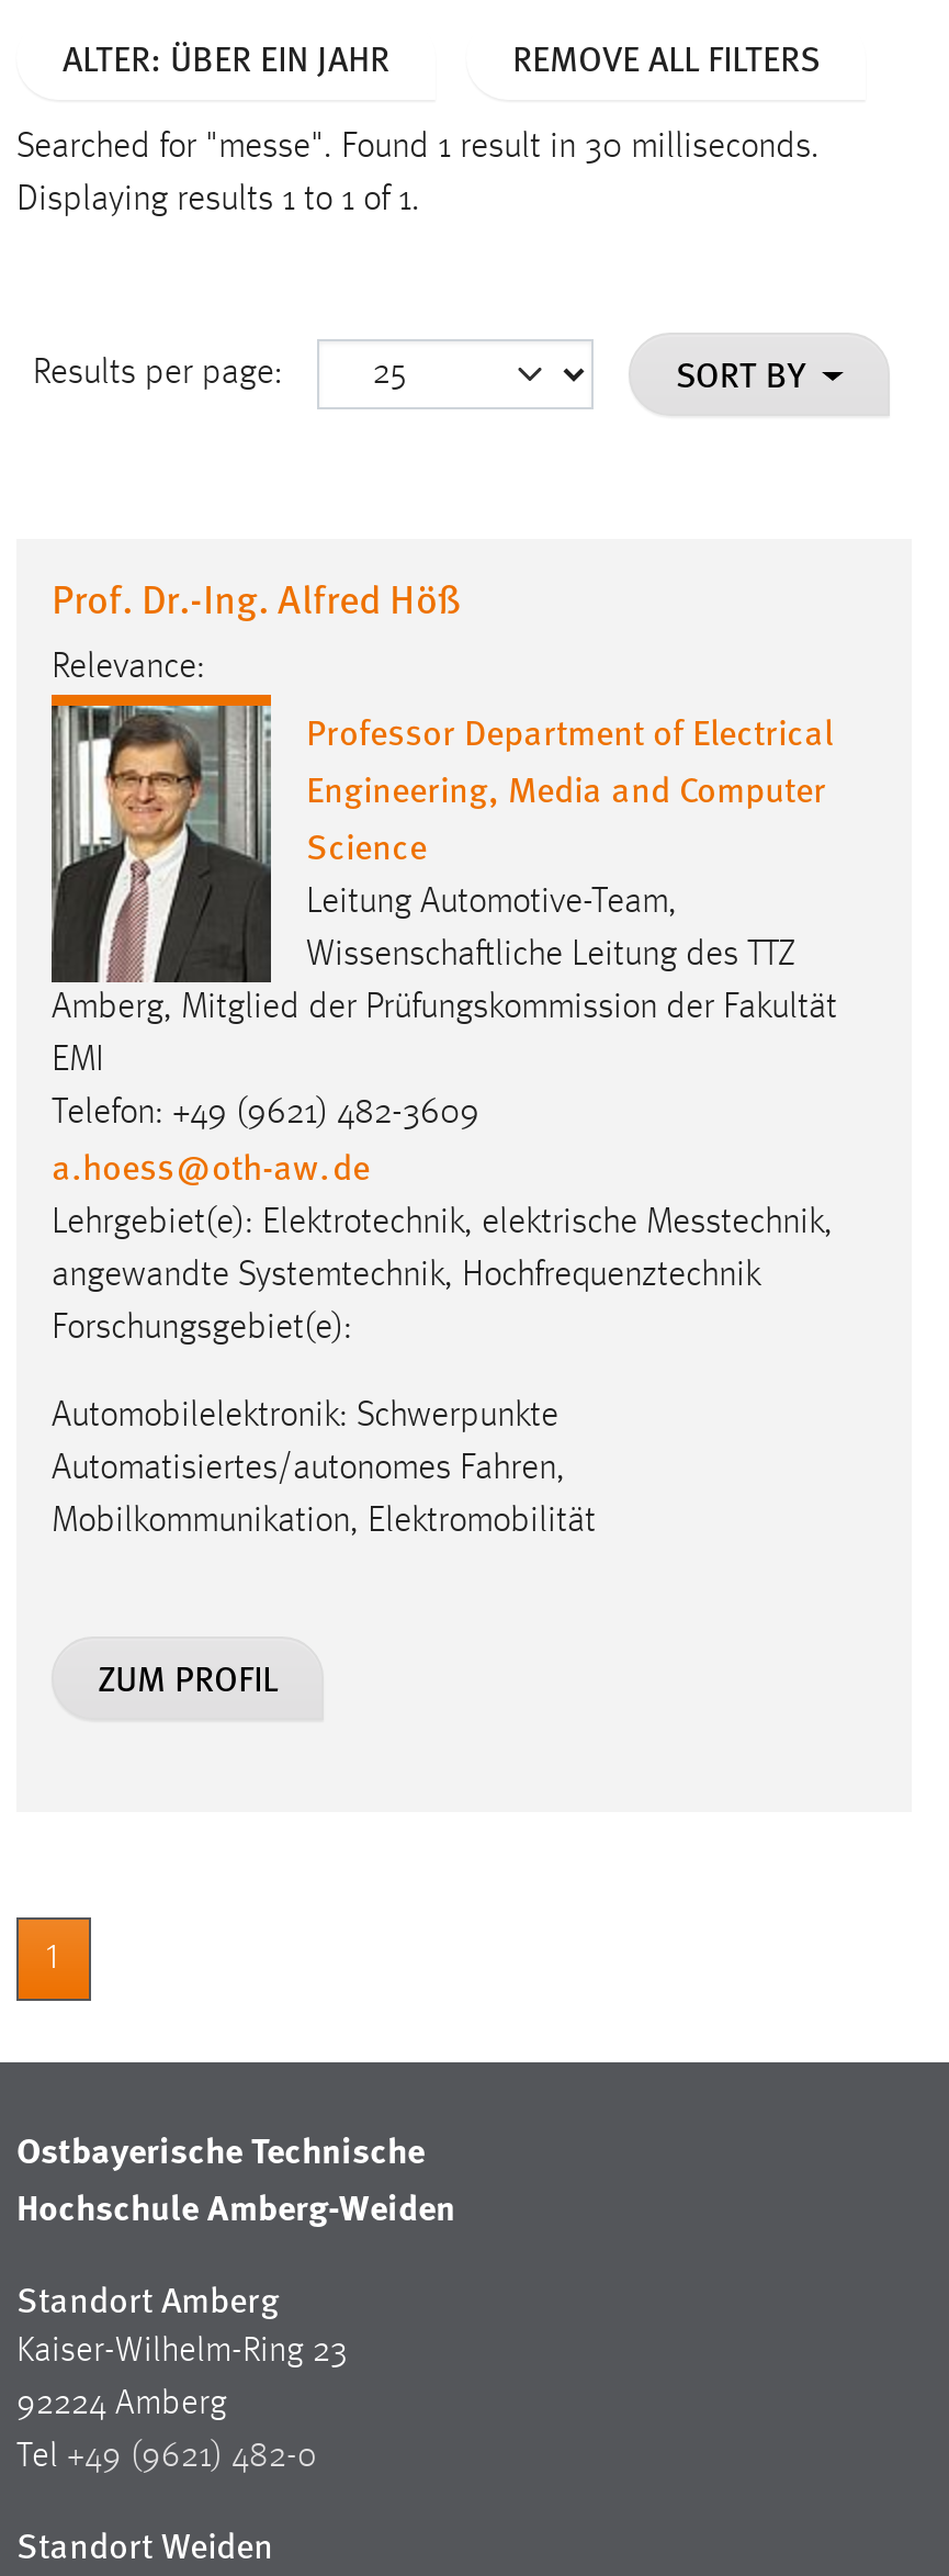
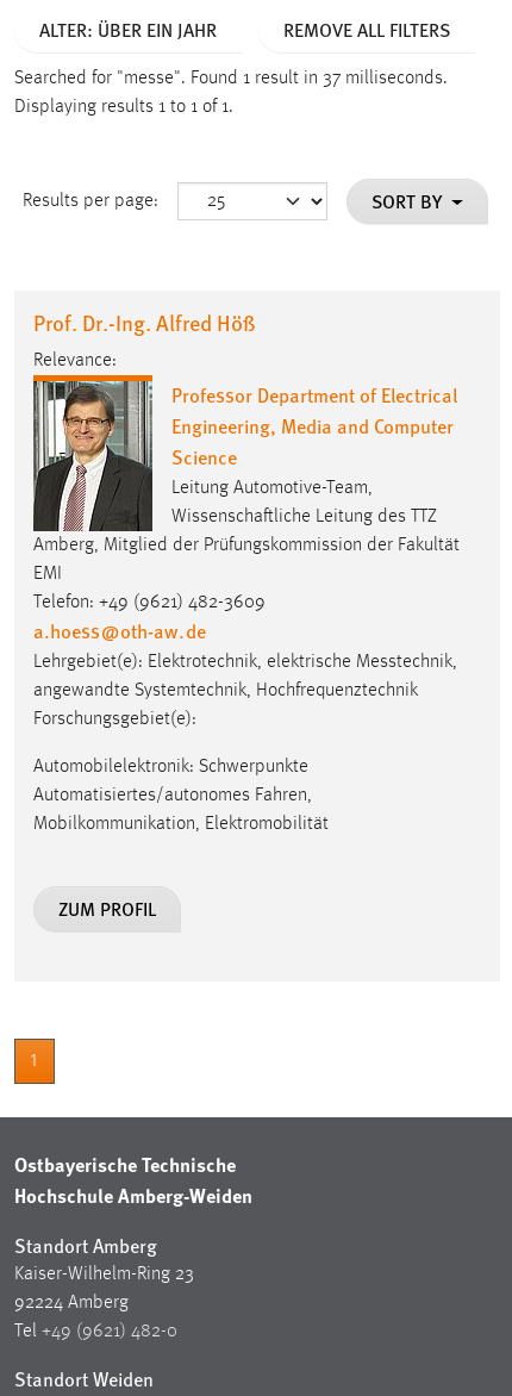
- Searched for "messe". Found 1 result in 30 milliseconds.
+ Searched for "messe". Found 1 result in 37 milliseconds.
